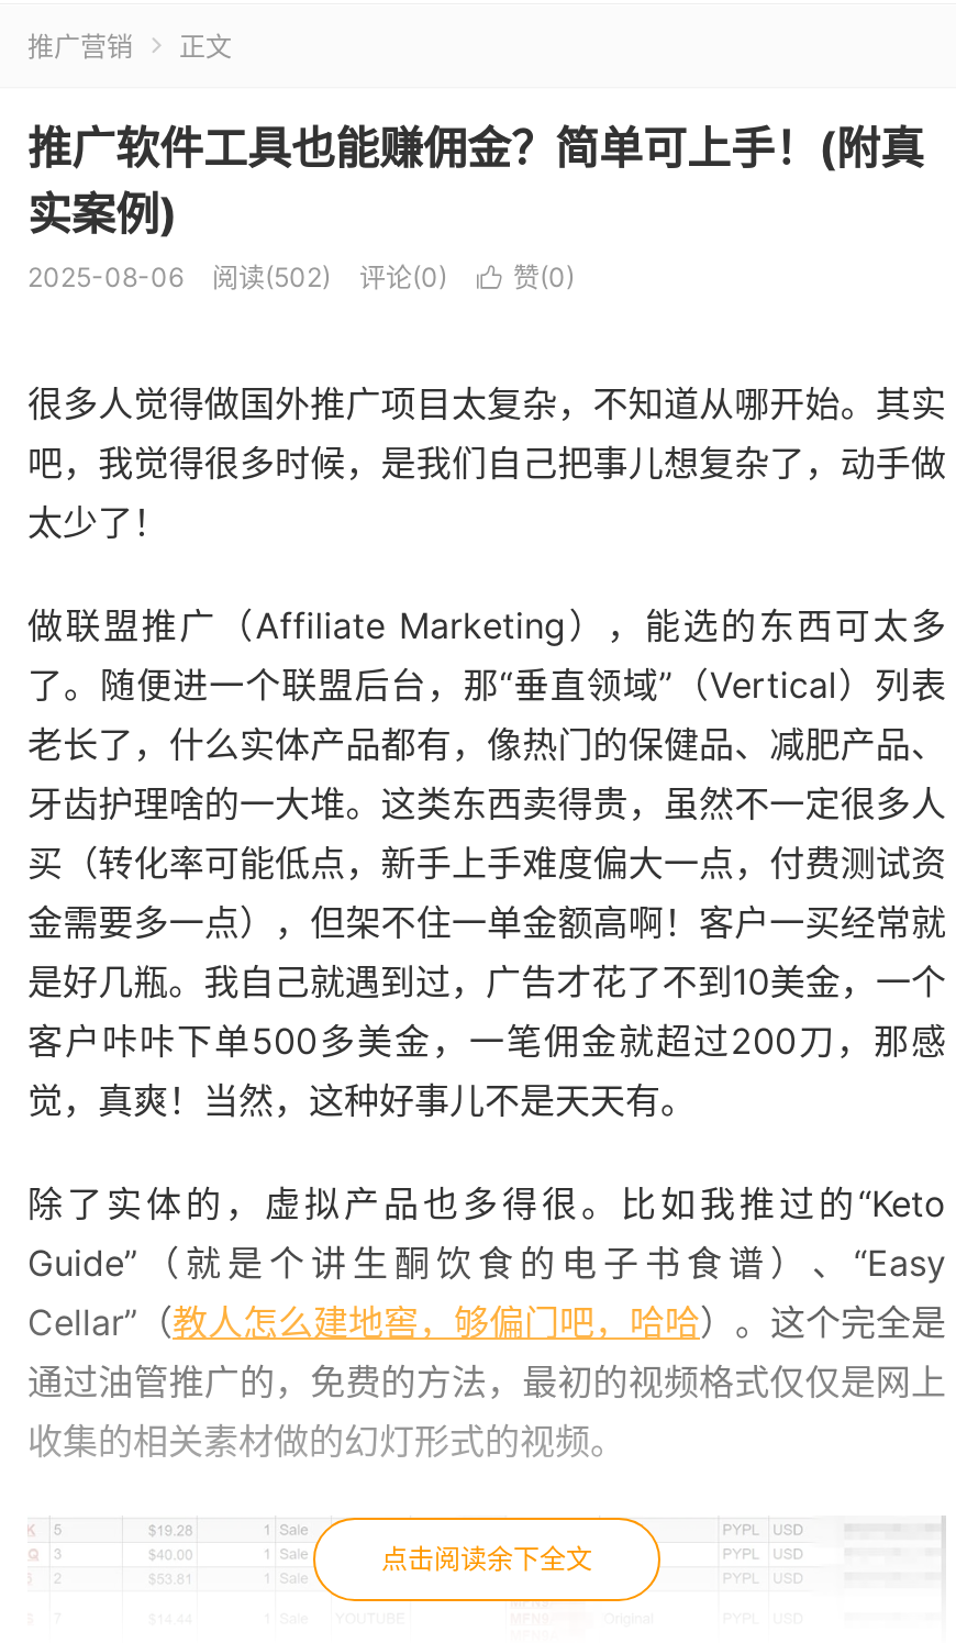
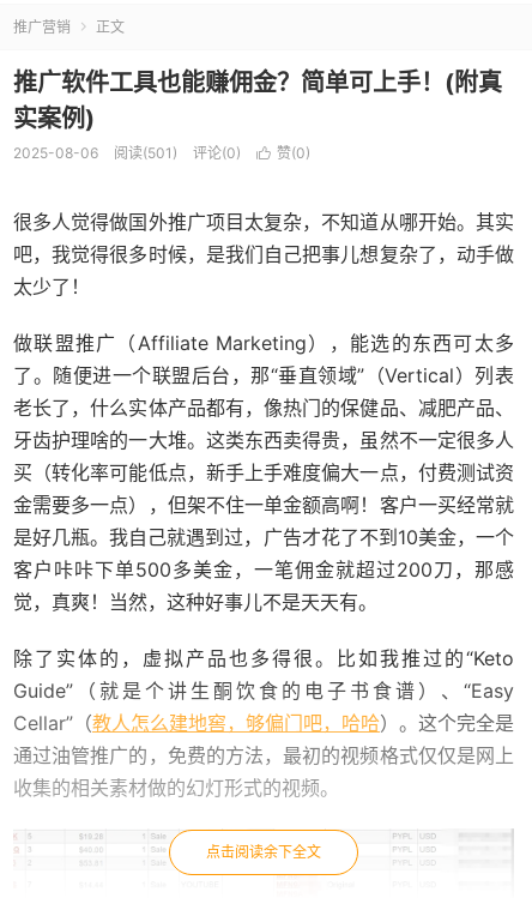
- 阅读(502)
+ 阅读(501)
